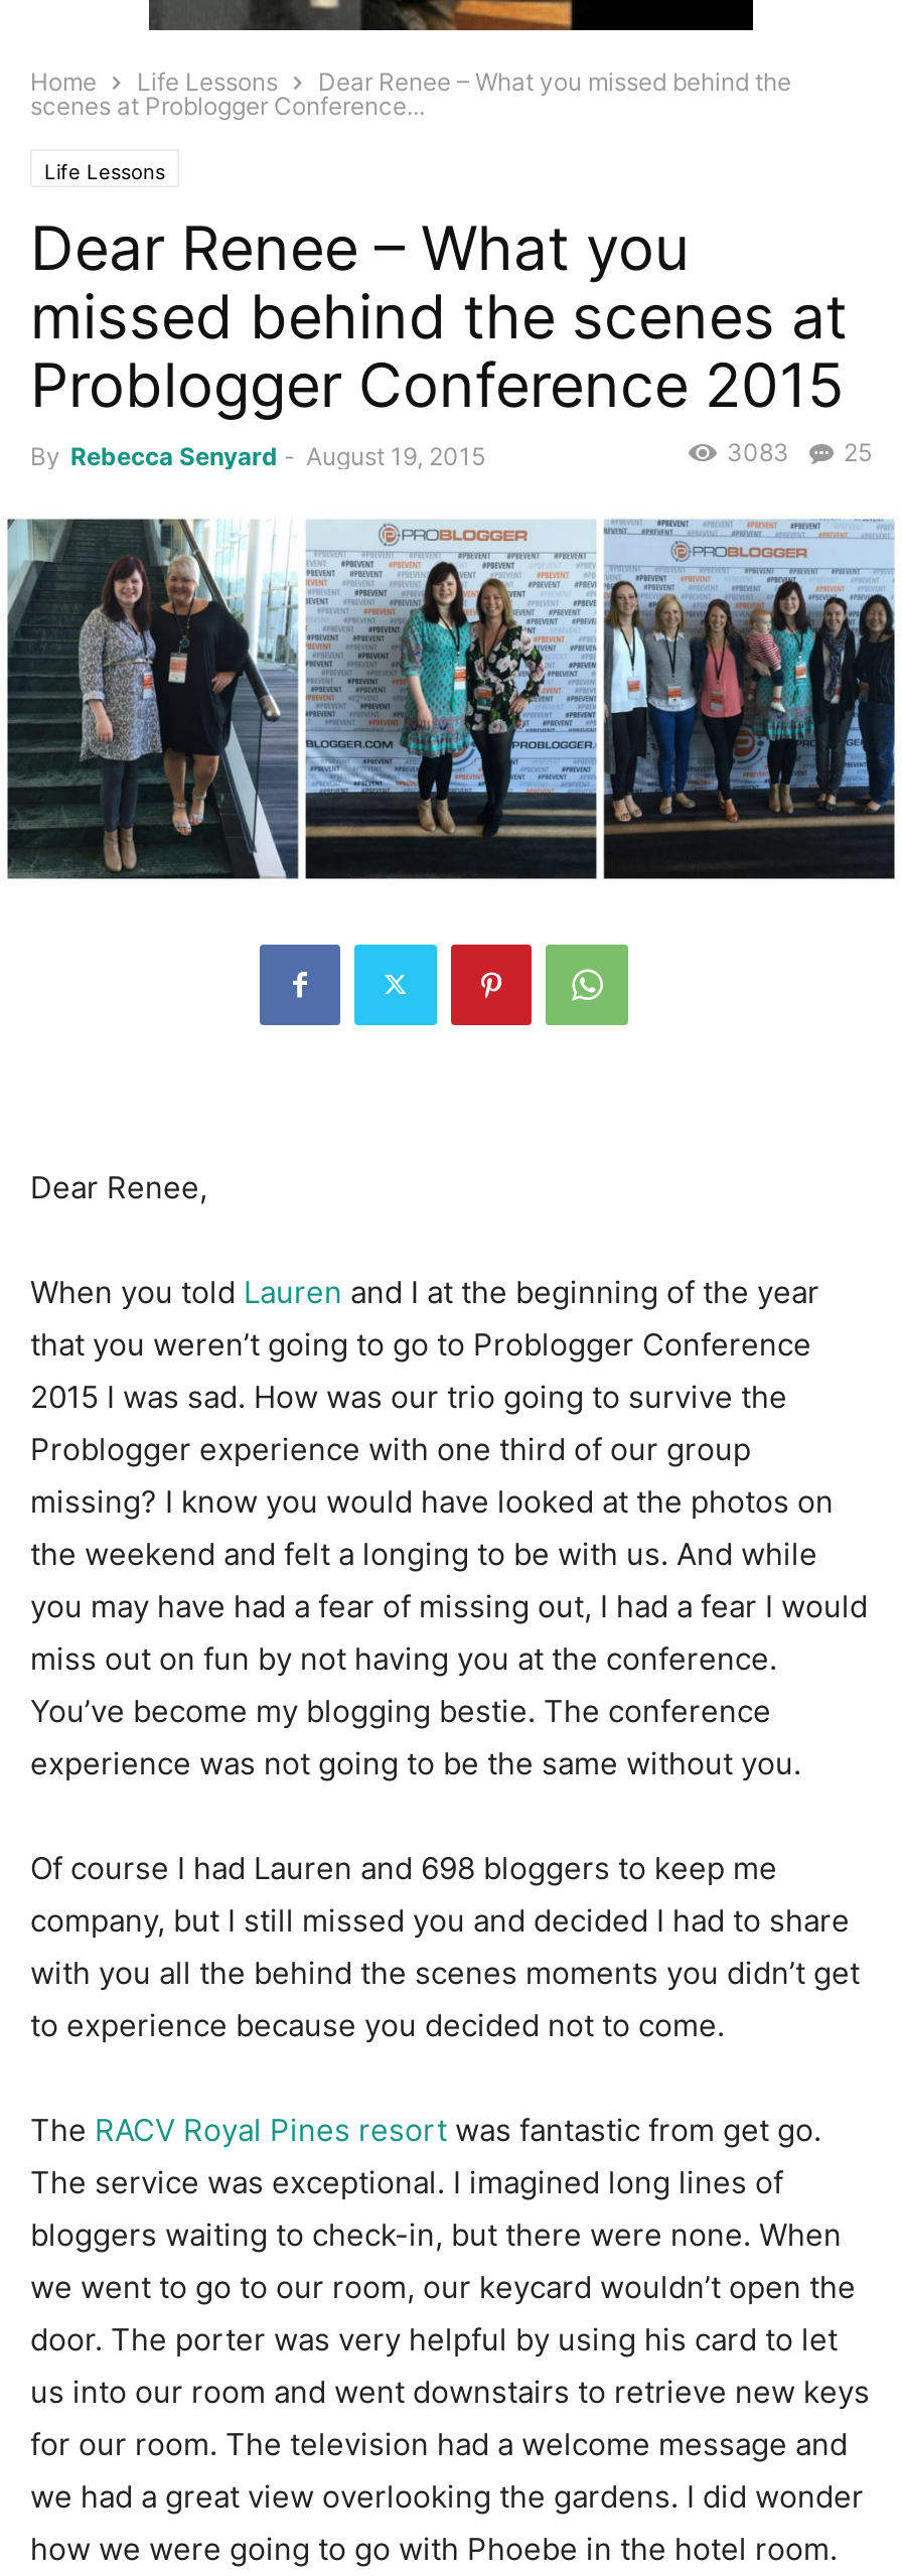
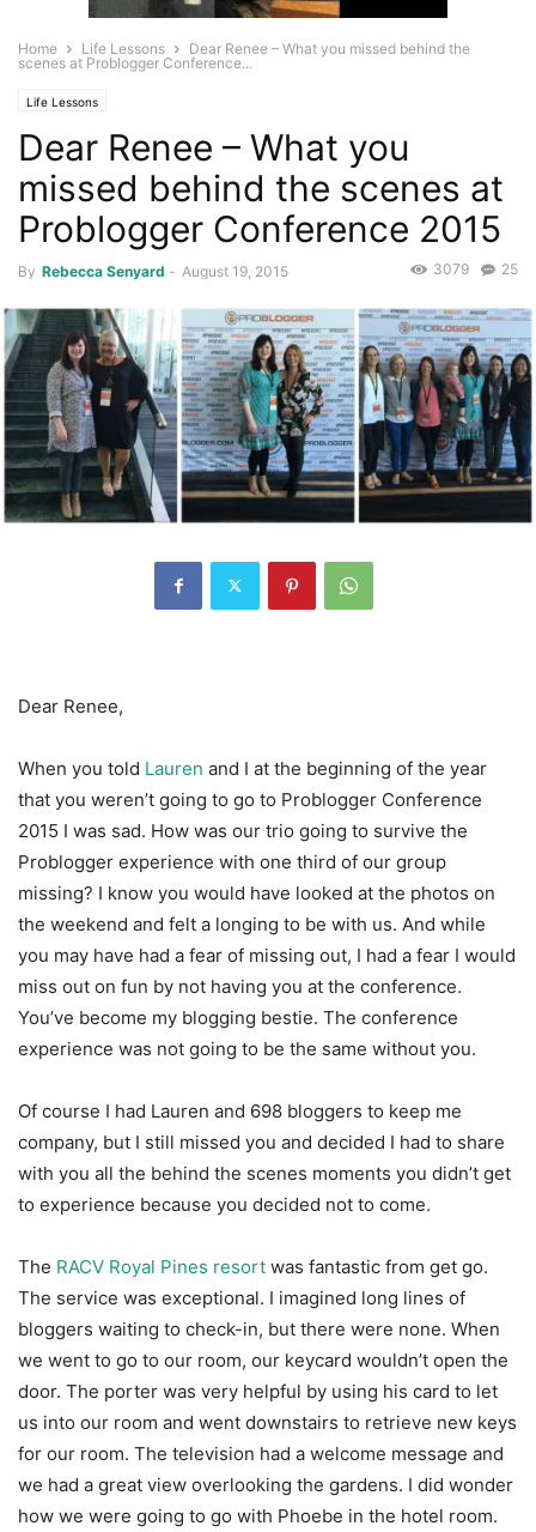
- 3083 25
+ 3079 25
